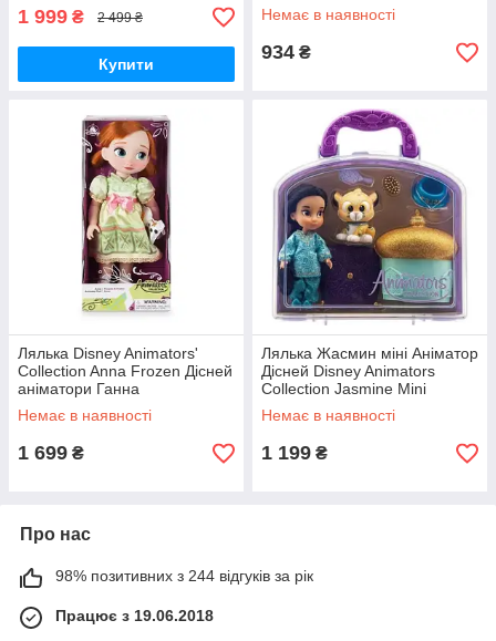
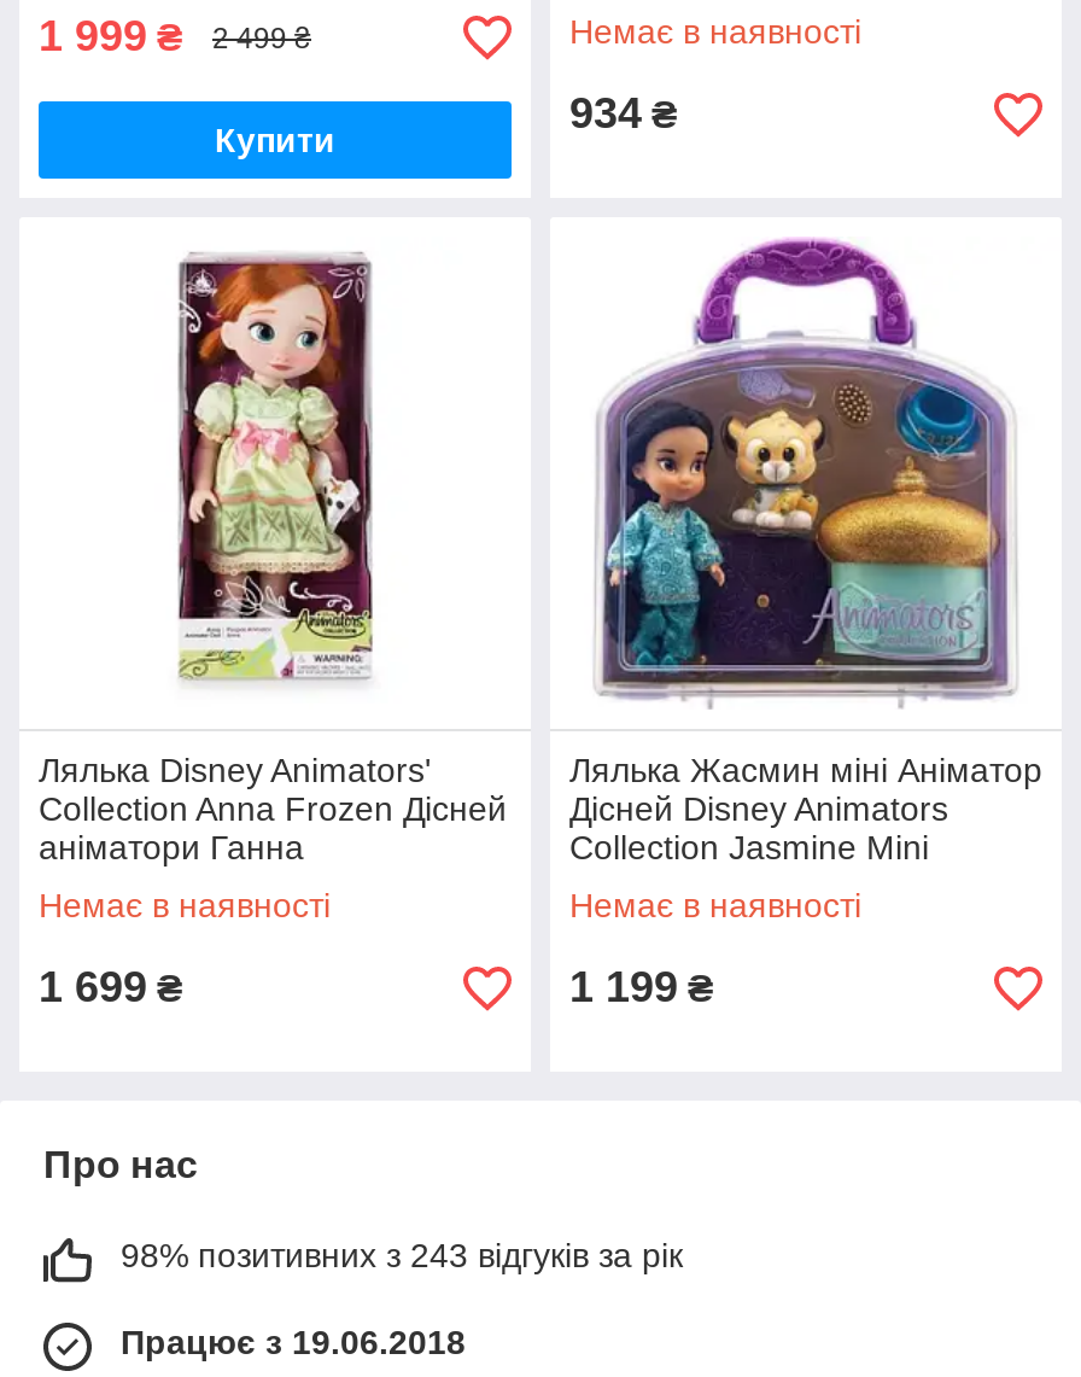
- 98% позитивних з 244 відгуків за рік
+ 98% позитивних з 243 відгуків за рік
